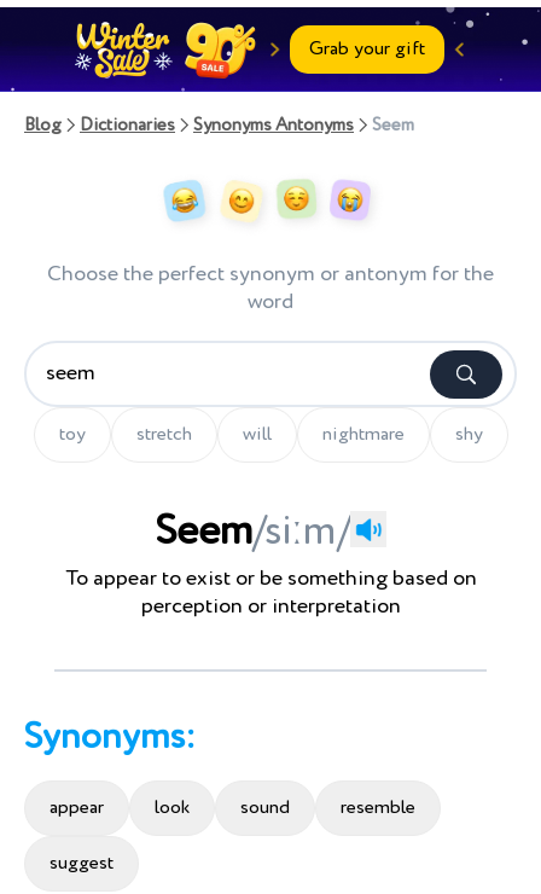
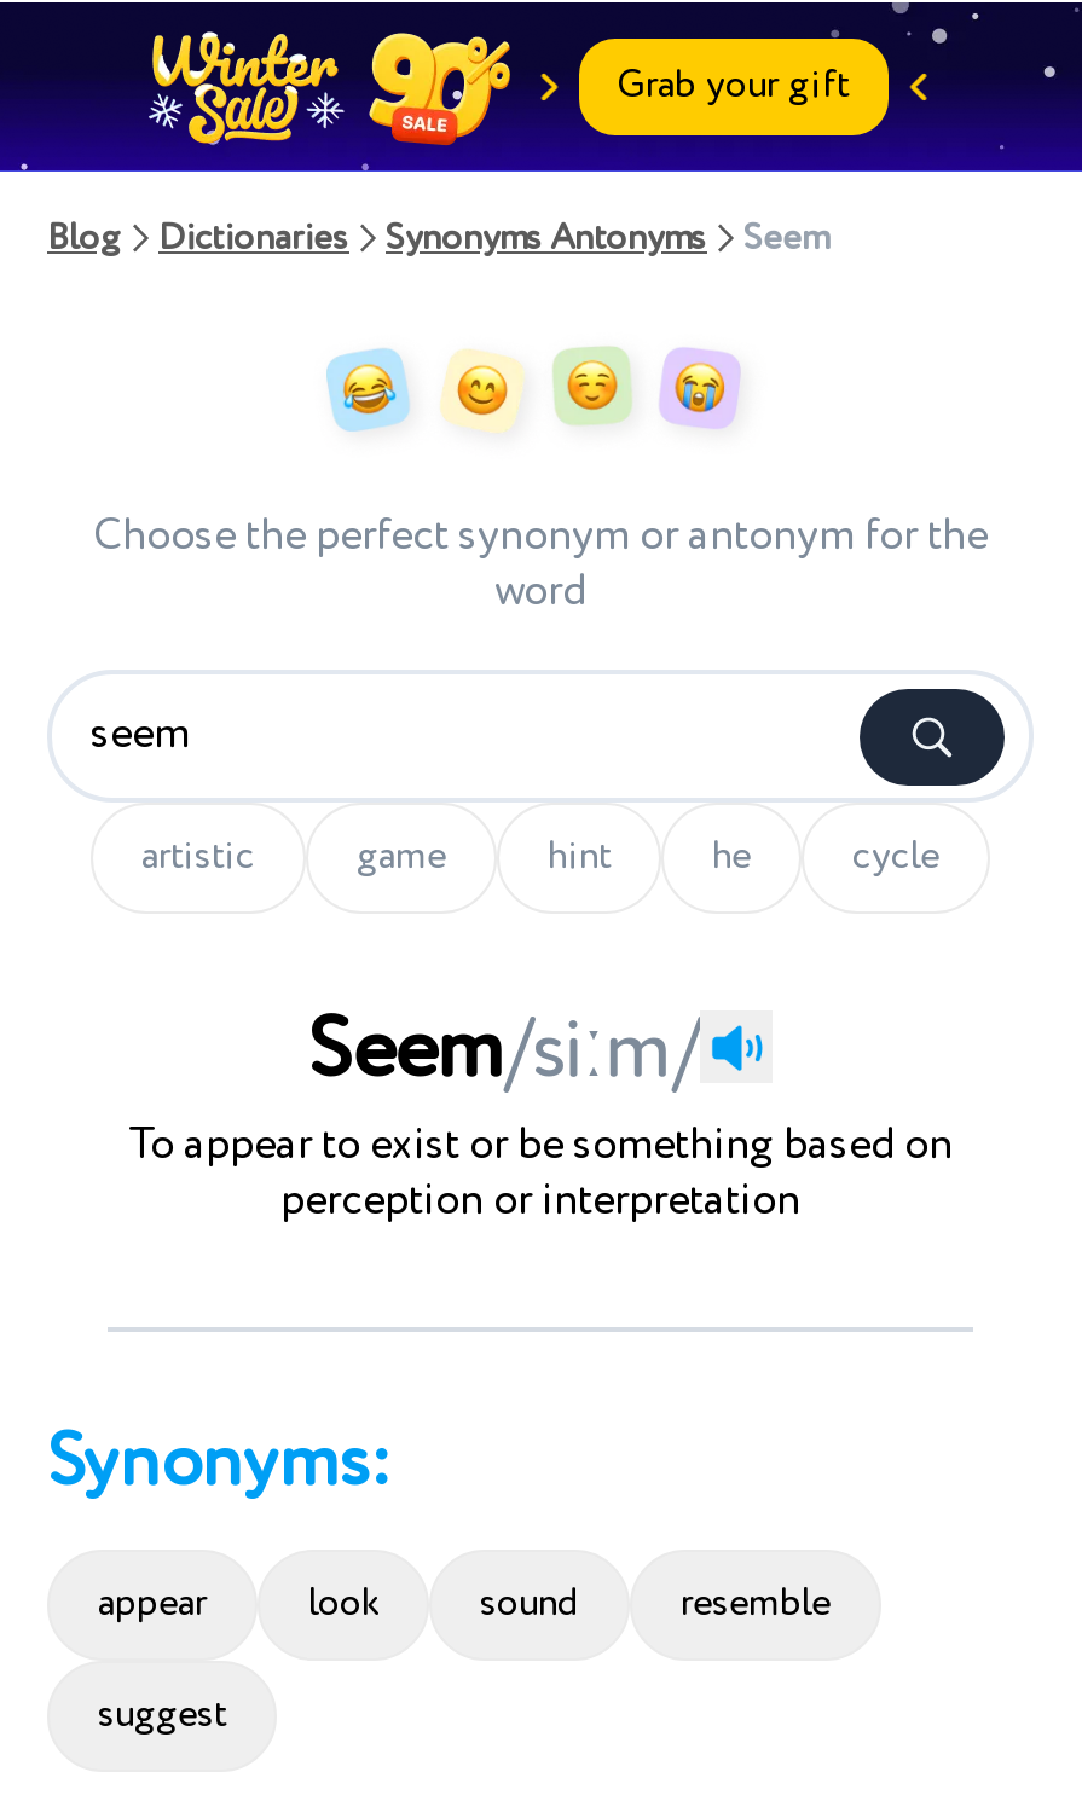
- toy
- stretch
- will
- nightmare
- shy
+ artistic
+ game
+ hint
+ he
+ cycle
